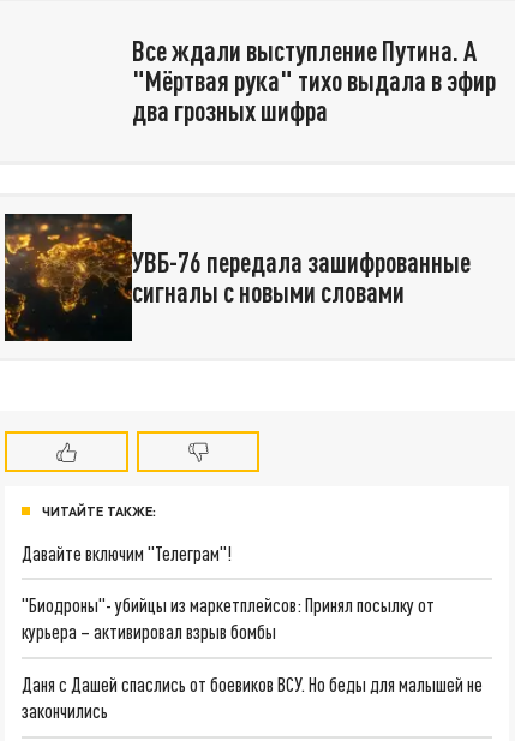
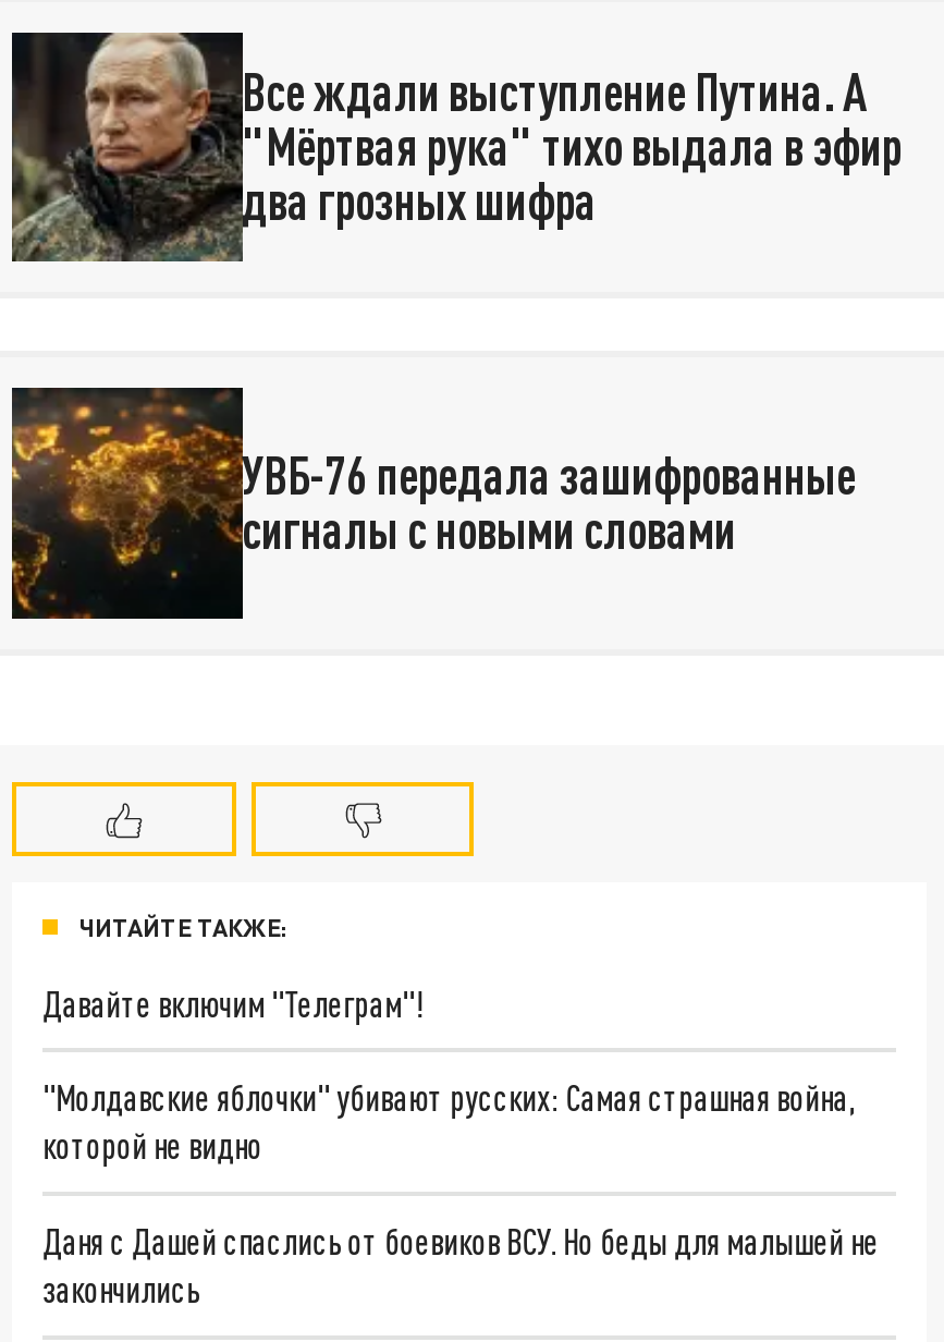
+ [image]

- "Биодроны"- убийцы из маркетплейсов: Принял посылку от
- курьера – активировал взрыв бомбы
+ "Молдавские яблочки" убивают русских: Самая страшная война,
+ которой не видно
